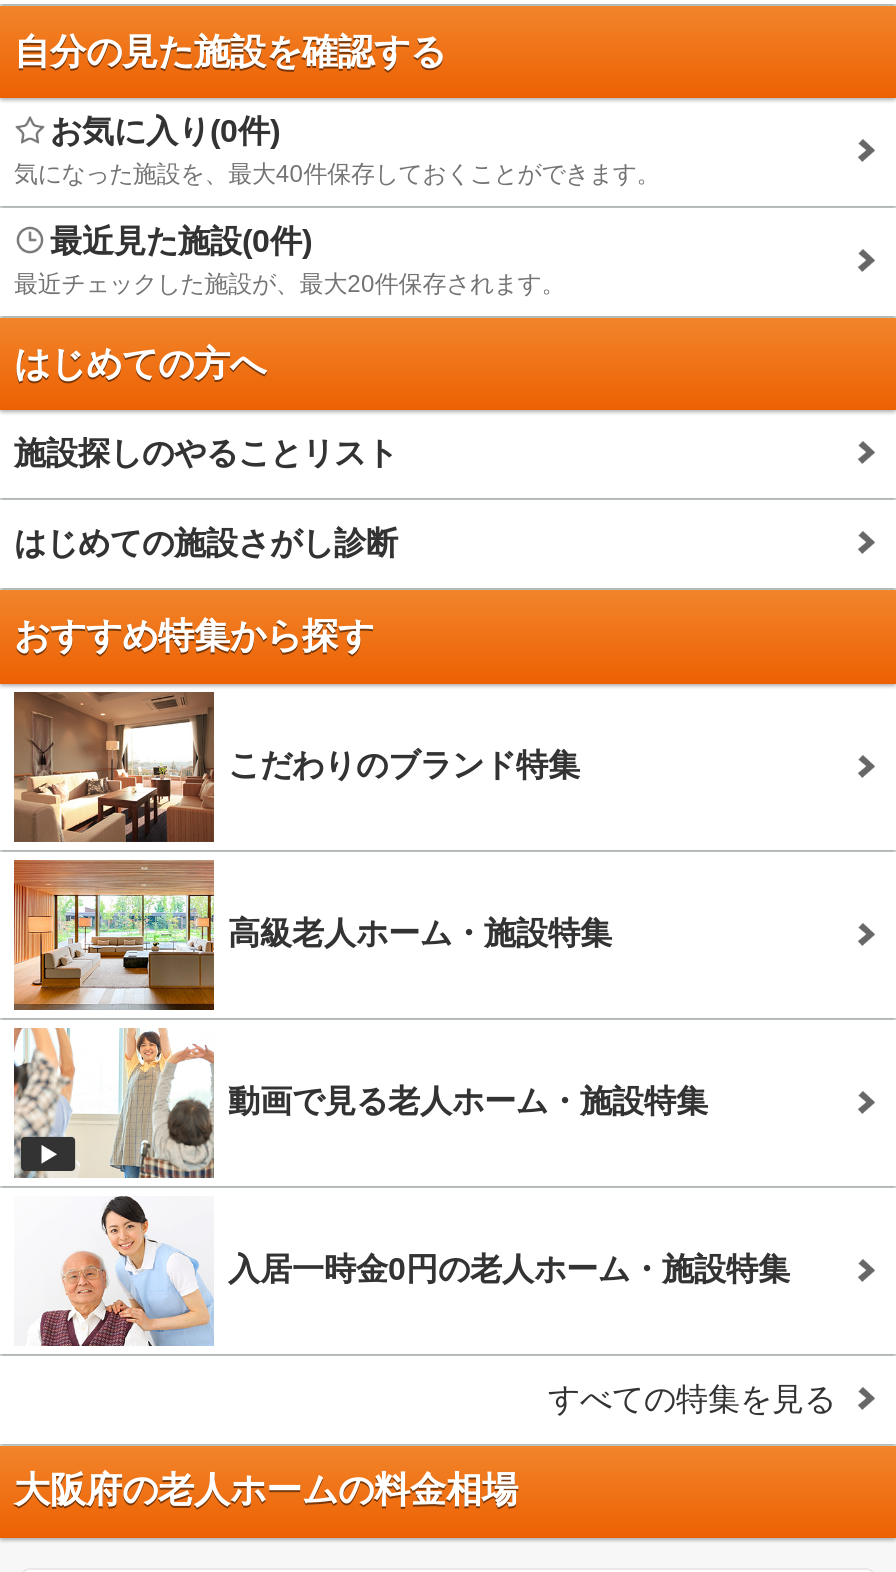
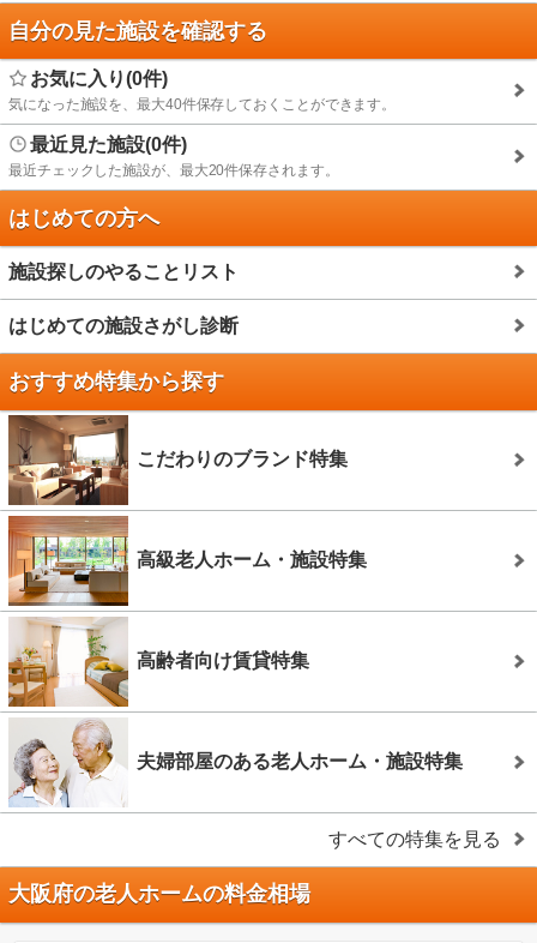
- [image]
- 動画で見る老人ホーム・施設特集
+ [image]
+ 高齢者向け賃貸特集

- [image]
- 入居一時金0円の老人ホーム・施設特集
+ [image]
+ 夫婦部屋のある老人ホーム・施設特集
